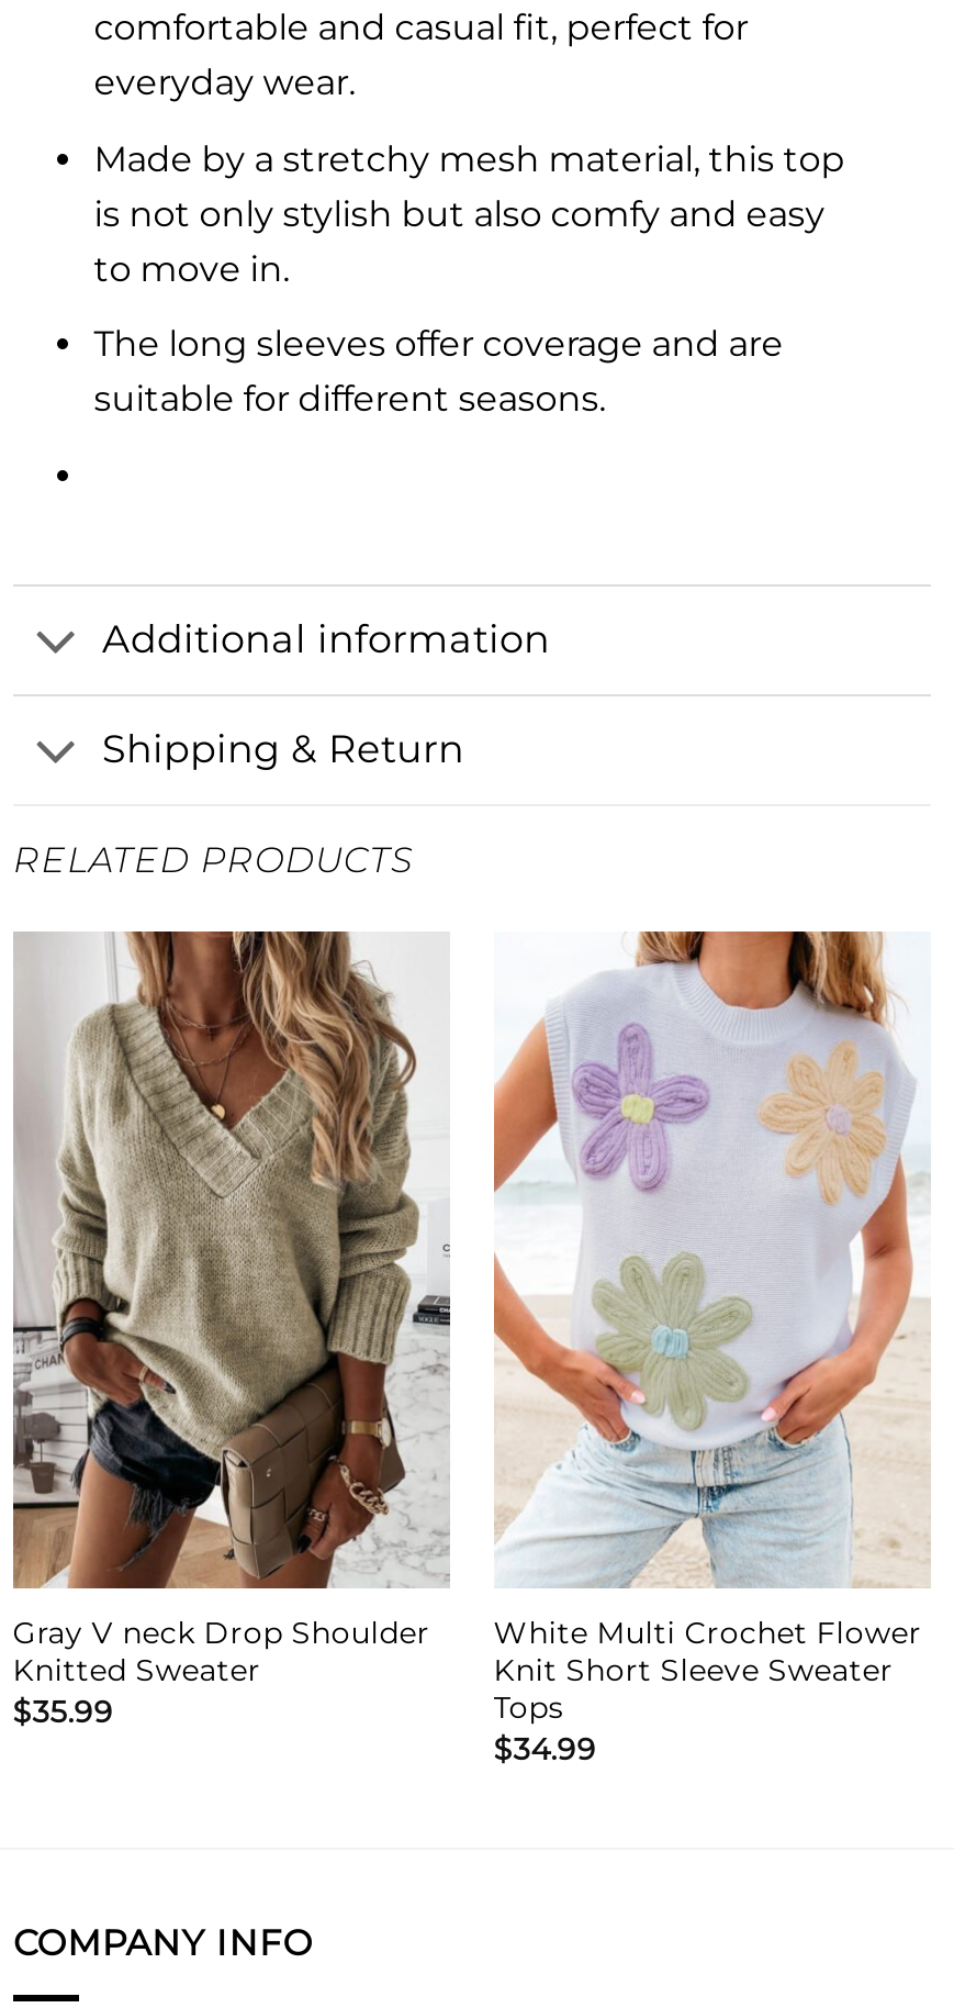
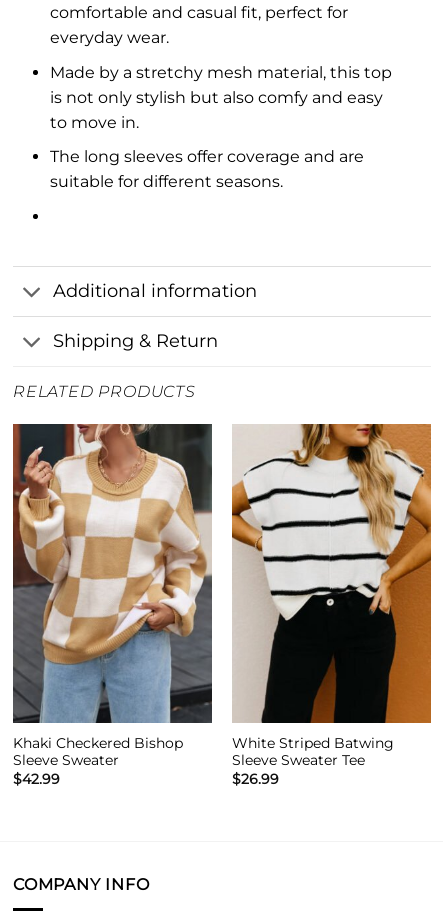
- [image]
- Gray V neck Drop Shoulder
- Knitted Sweater
- $35.99
+ [image]
+ Khaki Checkered Bishop
+ Sleeve Sweater
+ $42.99

- [image]
- White Multi Crochet Flower
- Knit Short Sleeve Sweater
- Tops
- $34.99
+ [image]
+ White Striped Batwing
+ Sleeve Sweater Tee
+ $26.99
